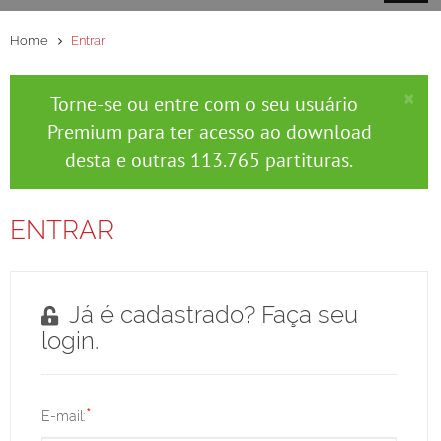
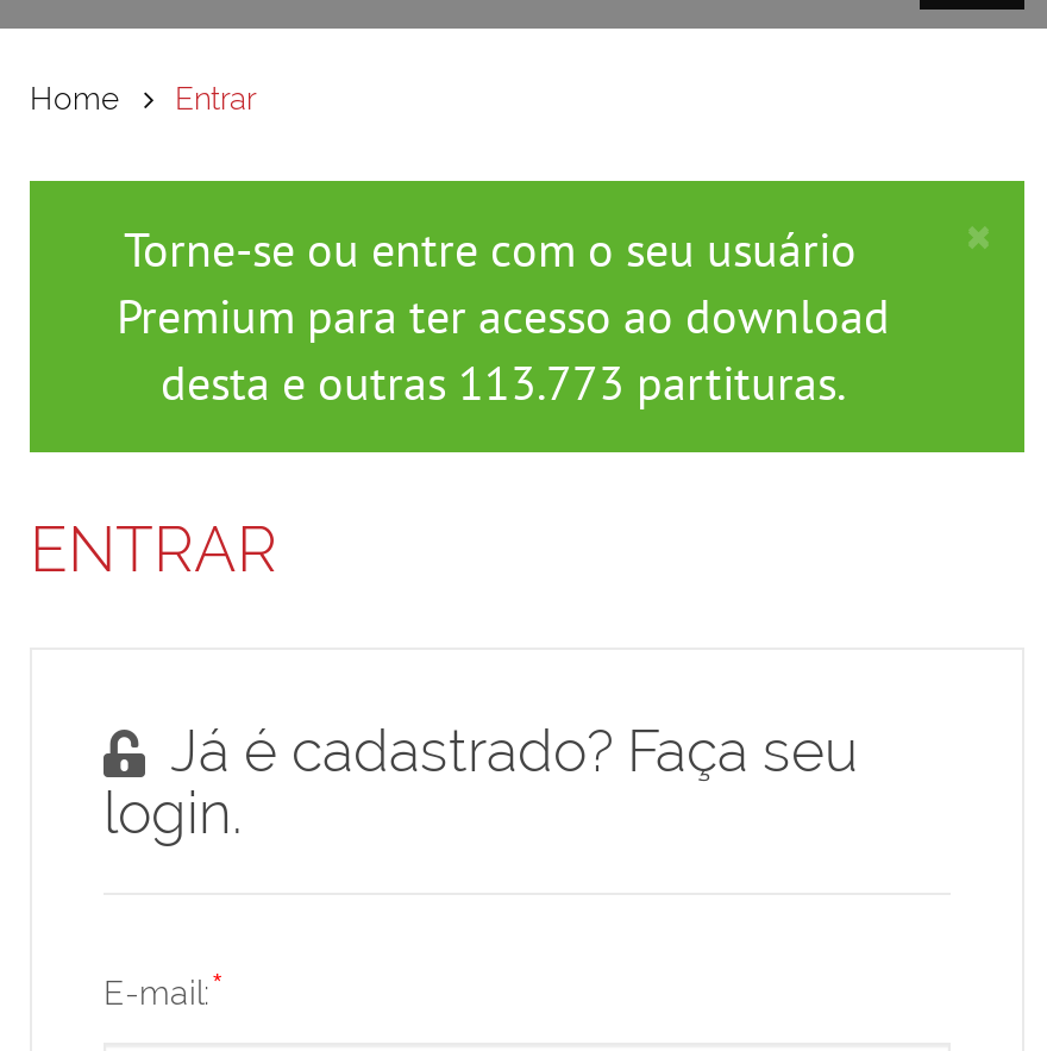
- desta e outras 113.765 partituras.
+ desta e outras 113.773 partituras.
